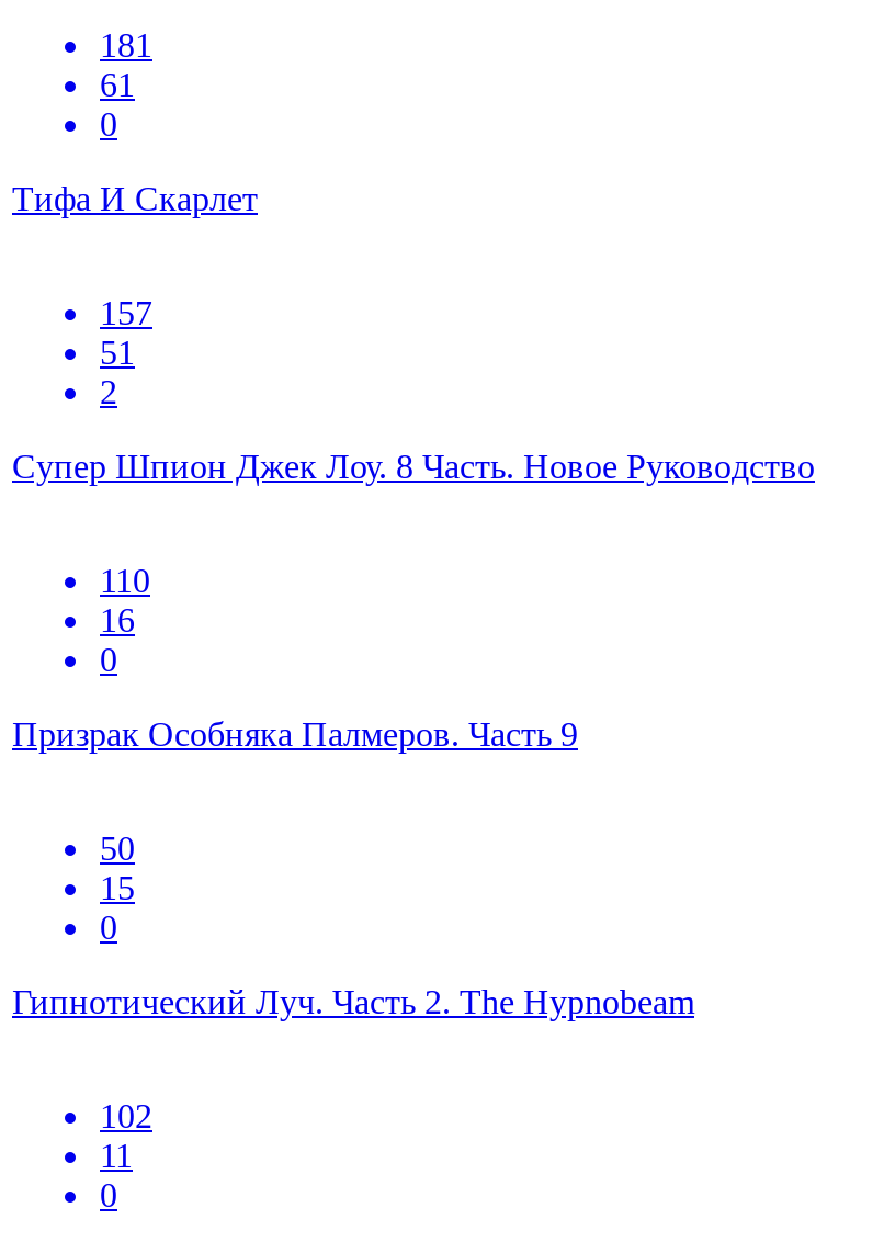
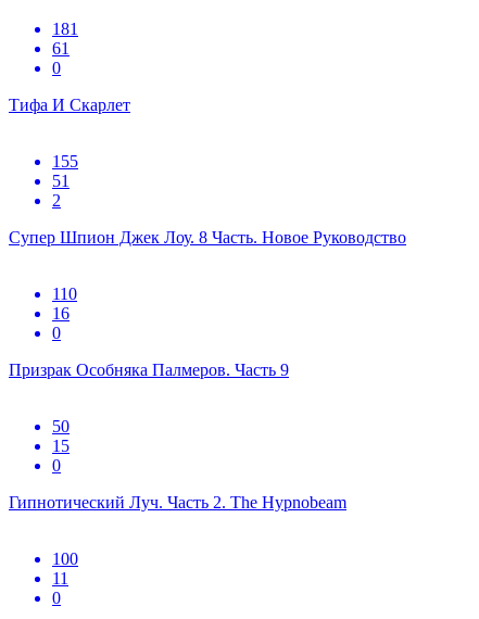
- 157
+ 155

- 102
+ 100
